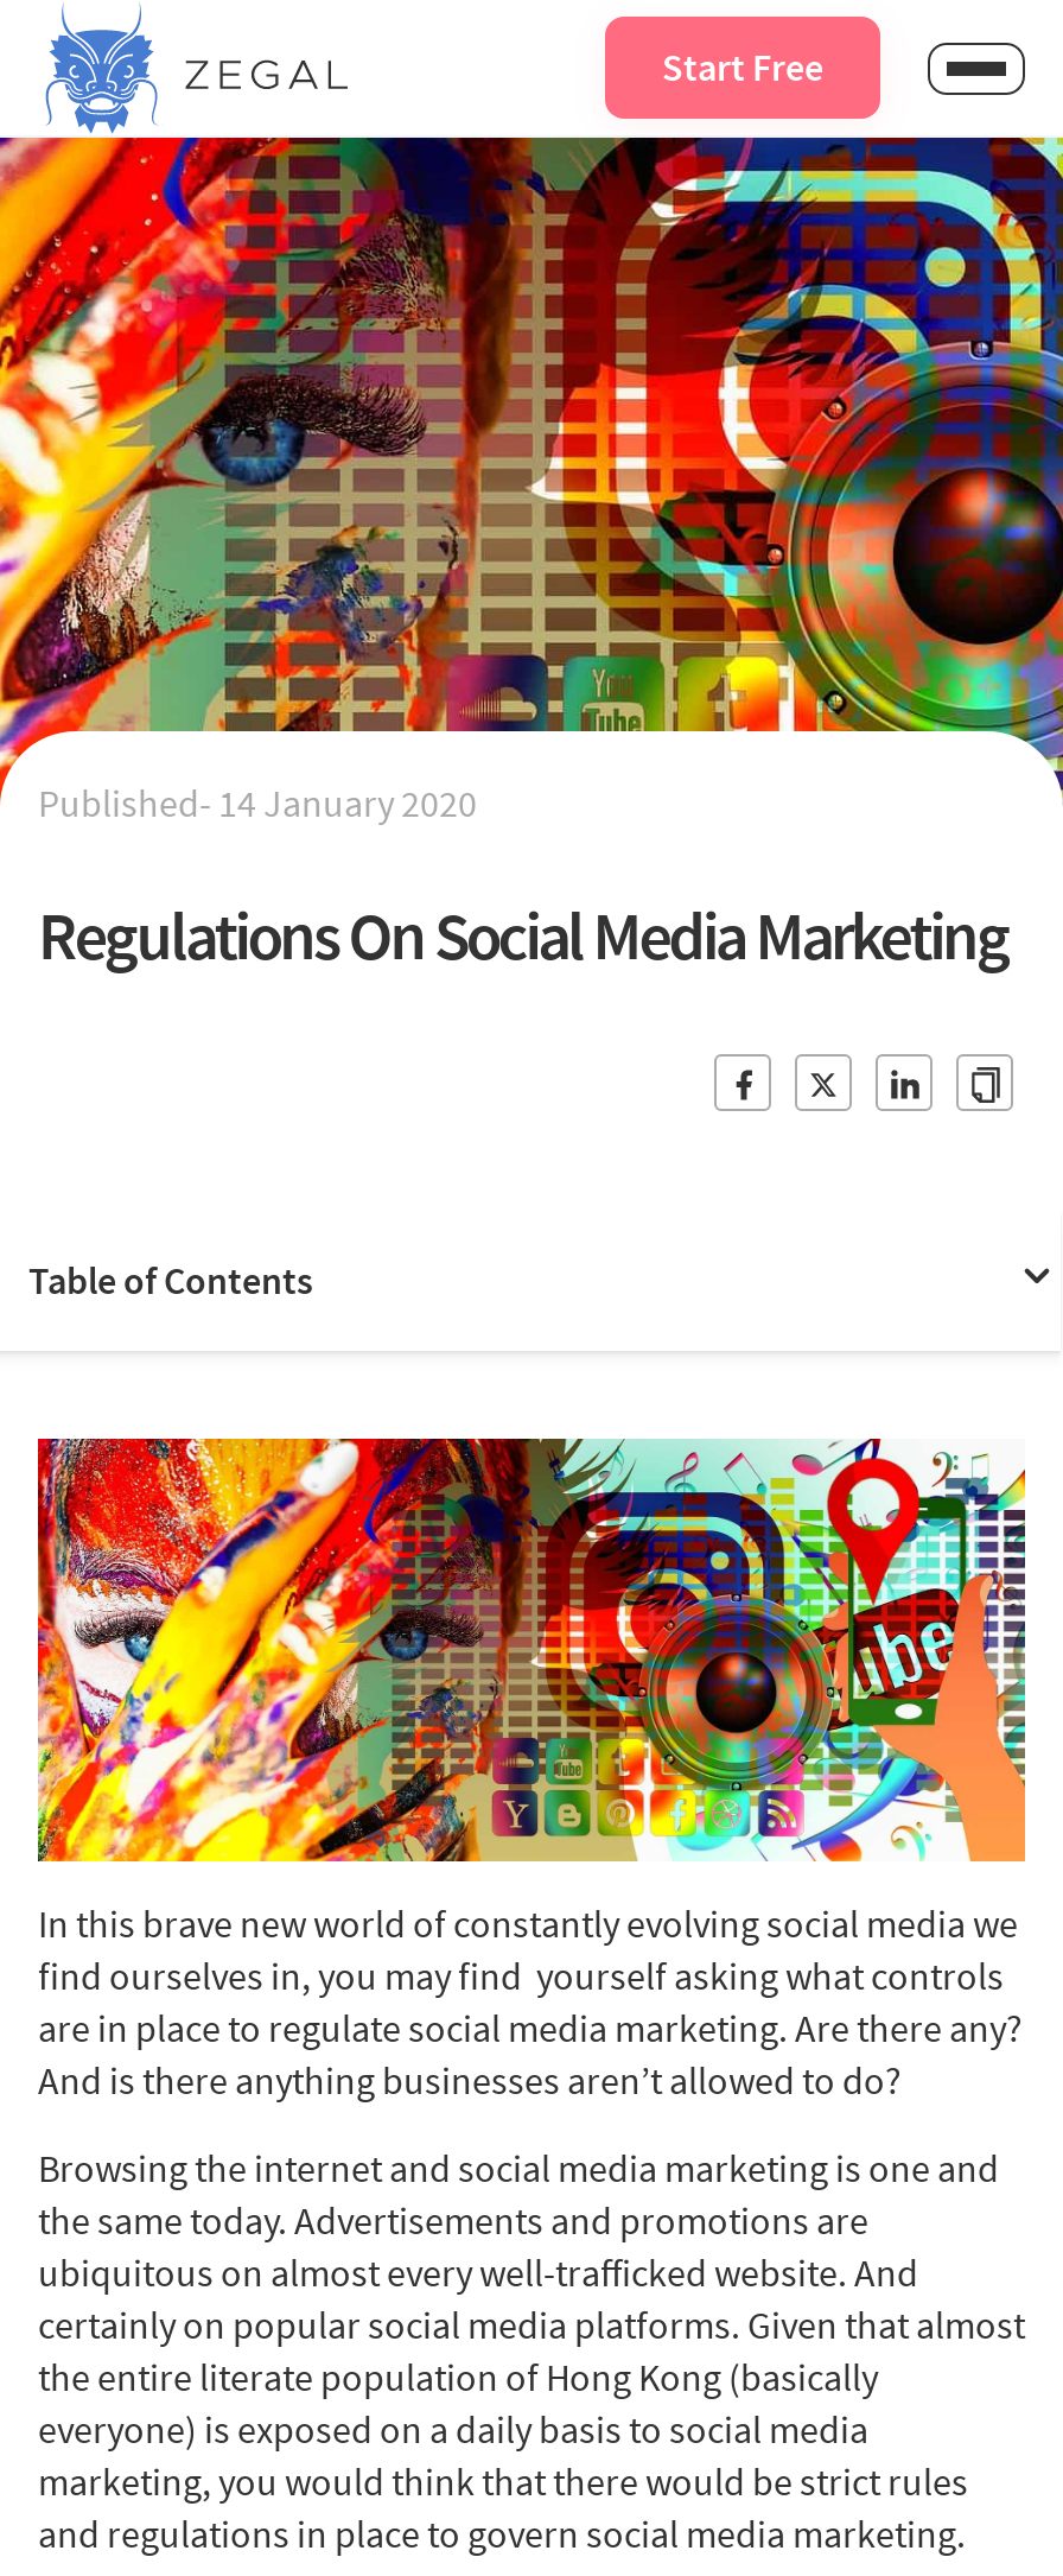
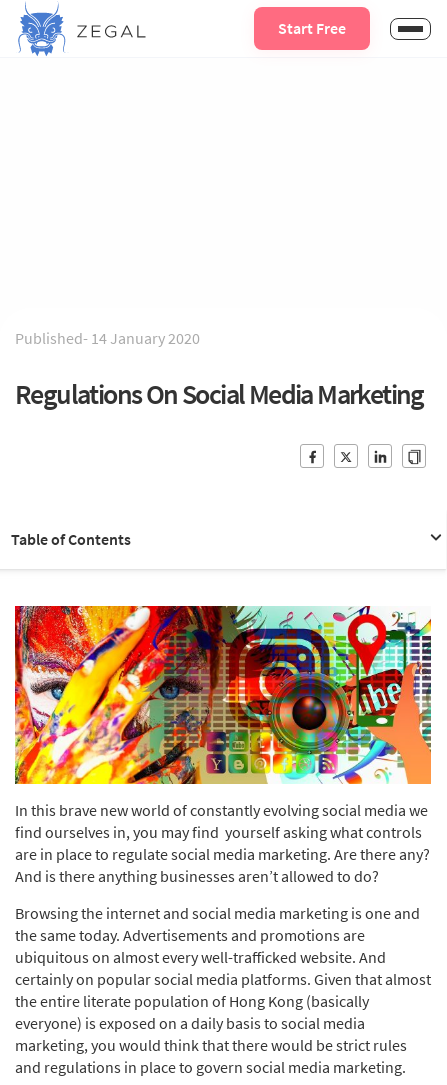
- [image]
